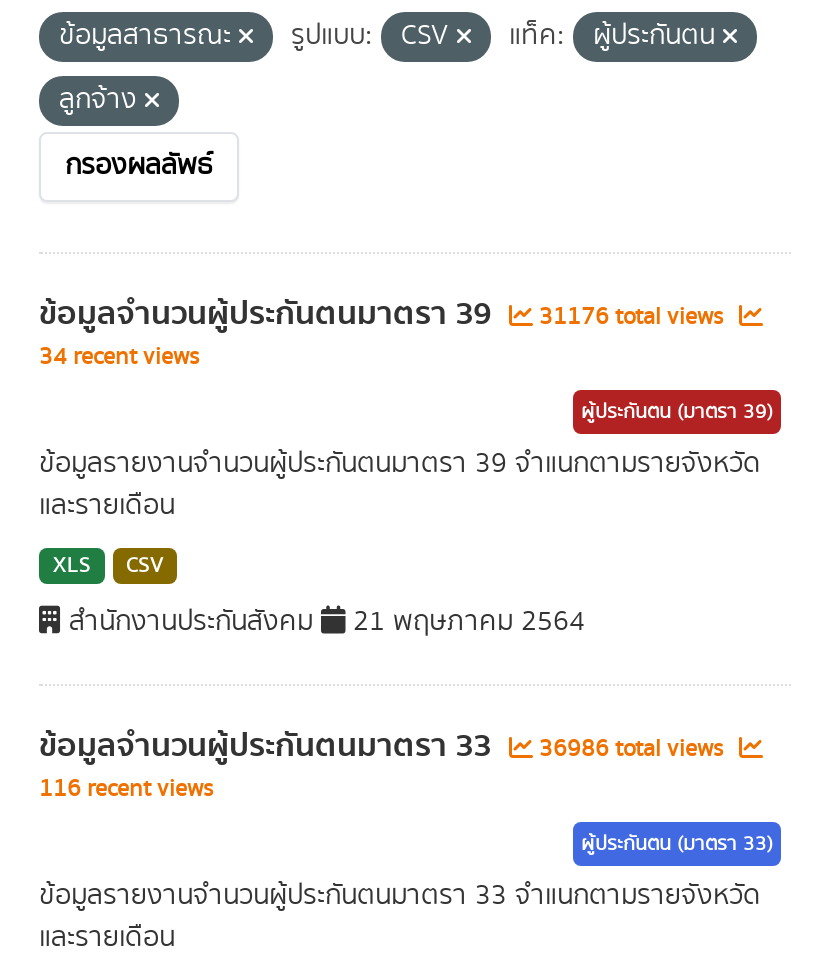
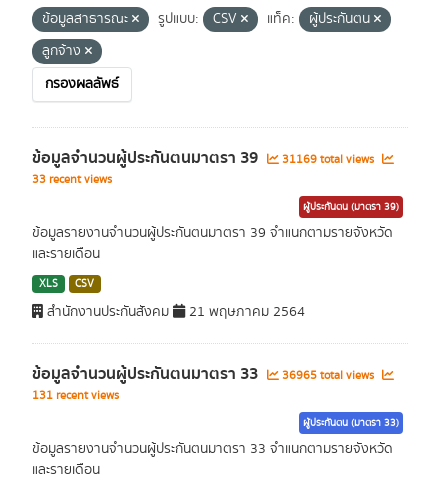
- ข้อมูลจำนวนผู้ประกันตนมาตรา 39 31176 total views
+ ข้อมูลจำนวนผู้ประกันตนมาตรา 39 31169 total views

- 34 recent views
+ 33 recent views

- ข้อมูลจำนวนผู้ประกันตนมาตรา 33 36986 total views
+ ข้อมูลจำนวนผู้ประกันตนมาตรา 33 36965 total views

- 116 recent views
+ 131 recent views
